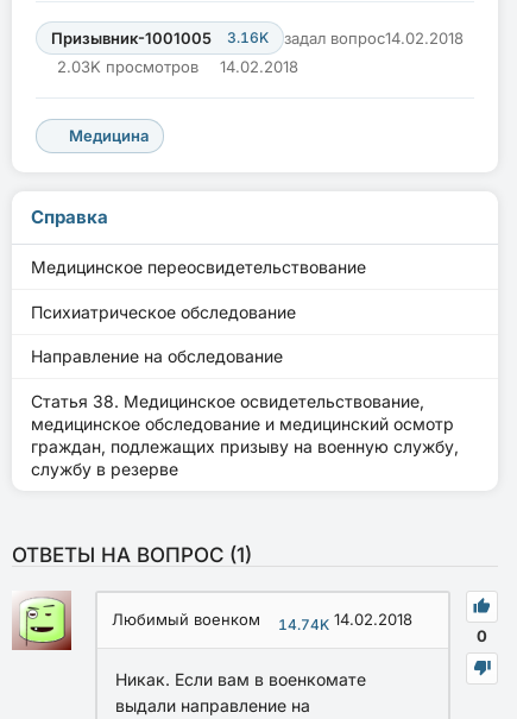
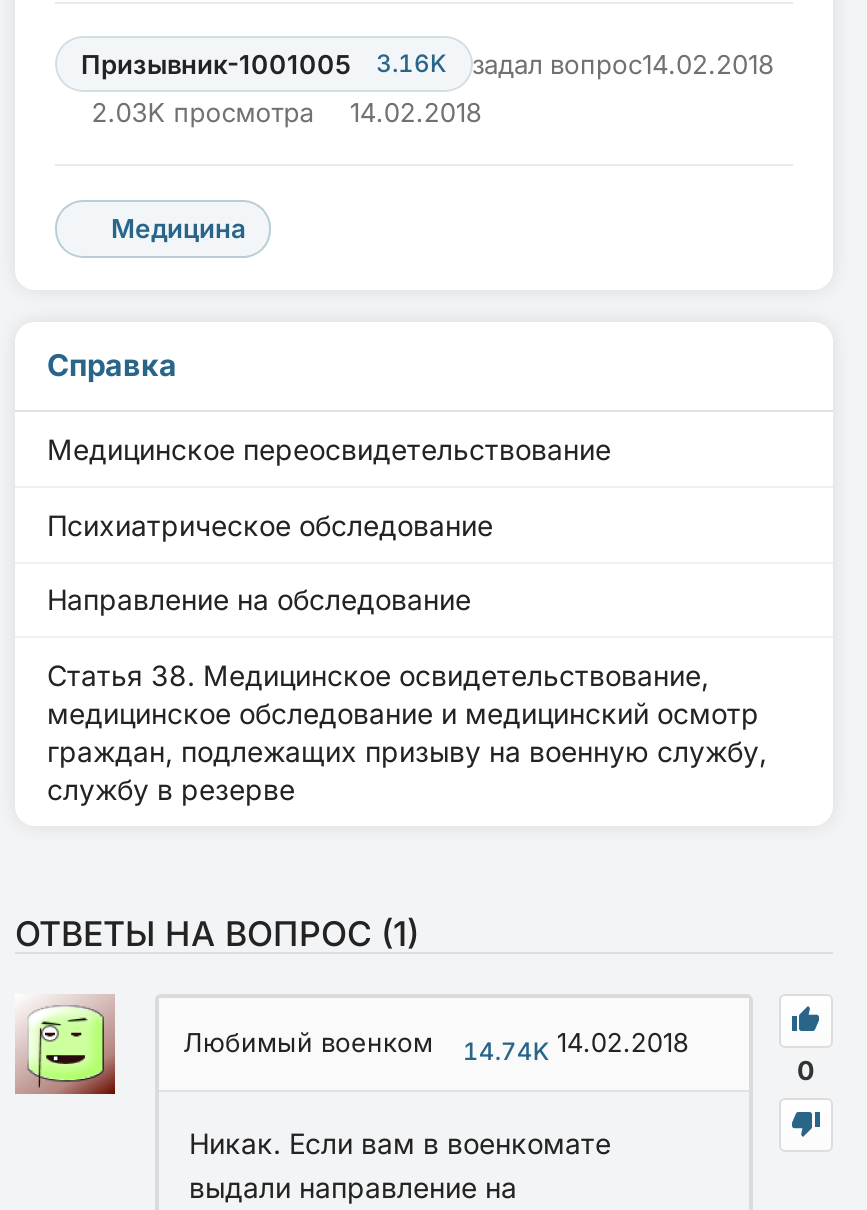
- 2.03K просмотров 14.02.2018
+ 2.03K просмотра 14.02.2018
